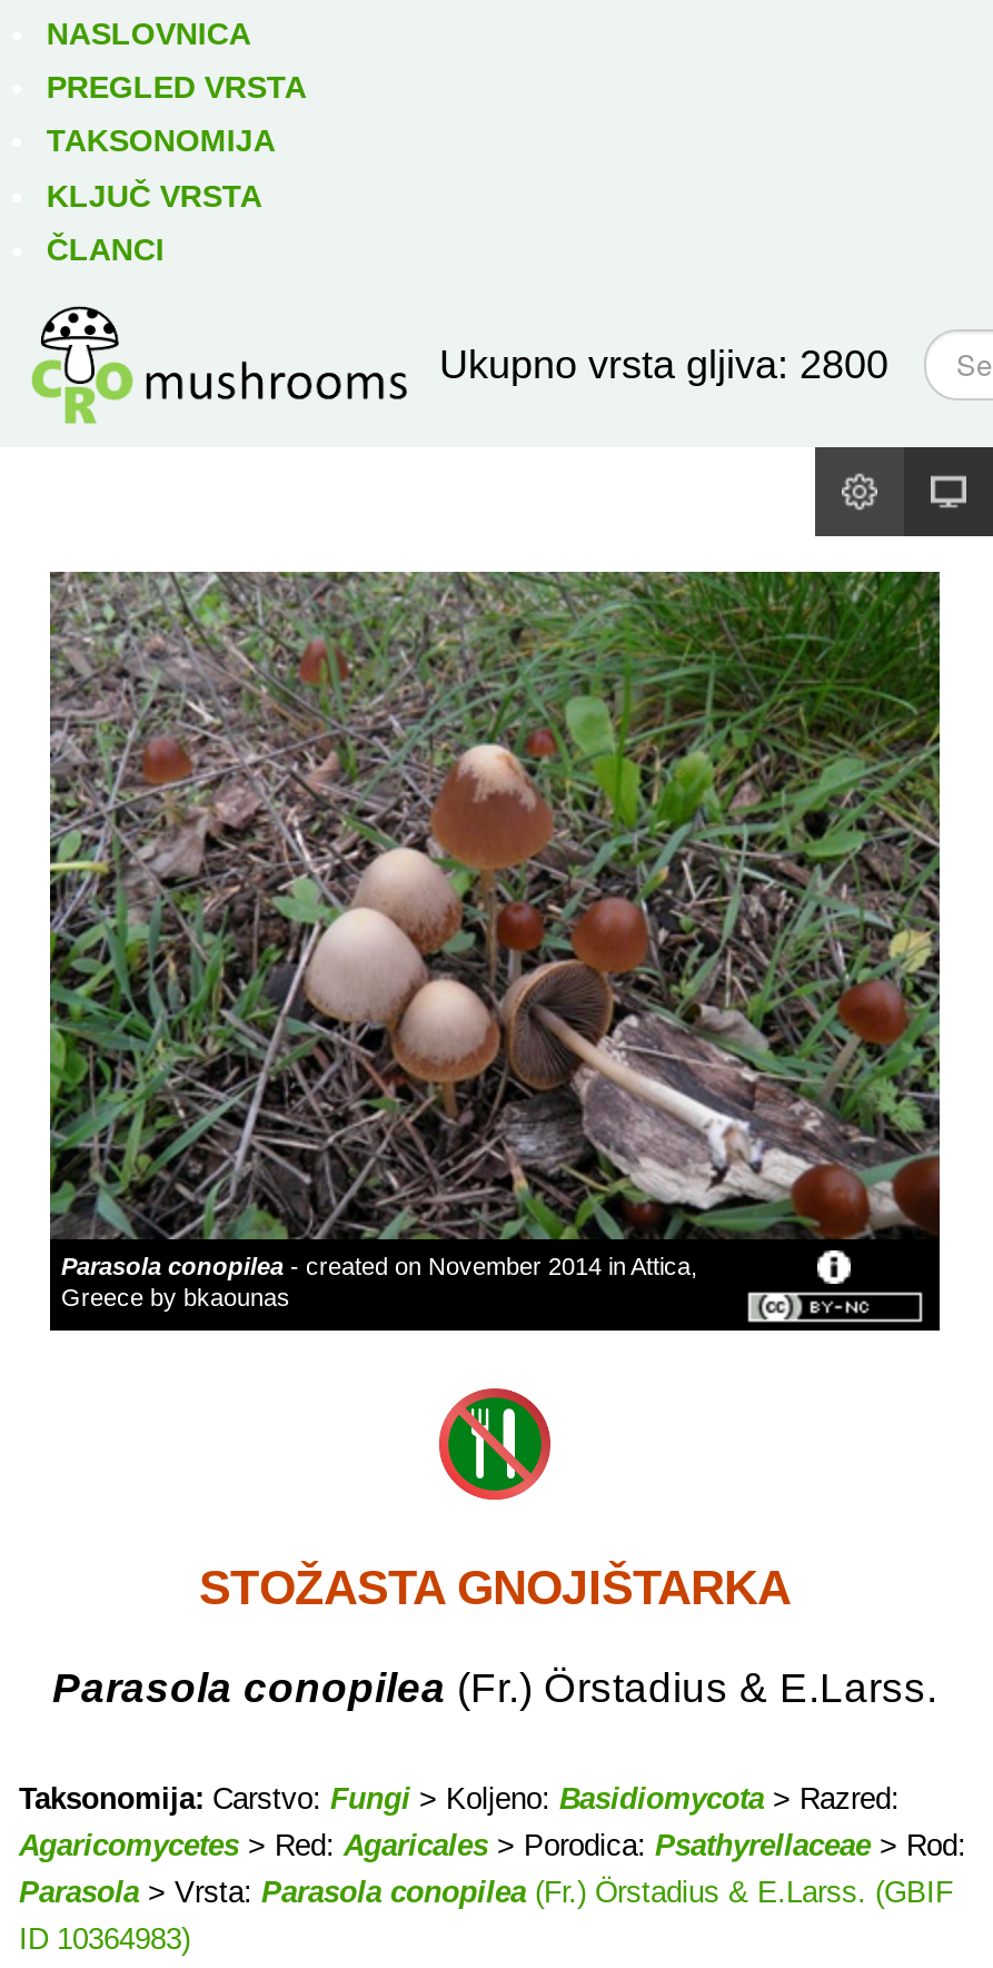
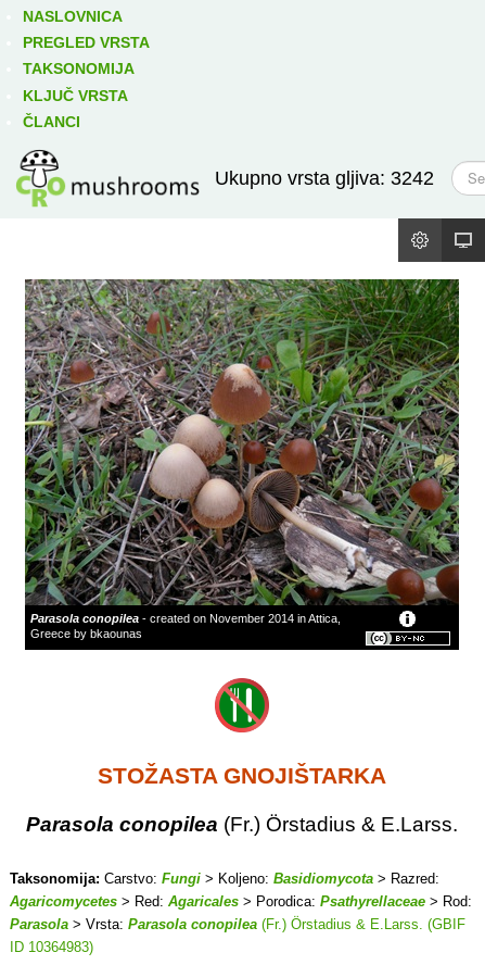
- Ukupno vrsta gljiva: 2800
+ Ukupno vrsta gljiva: 3242
